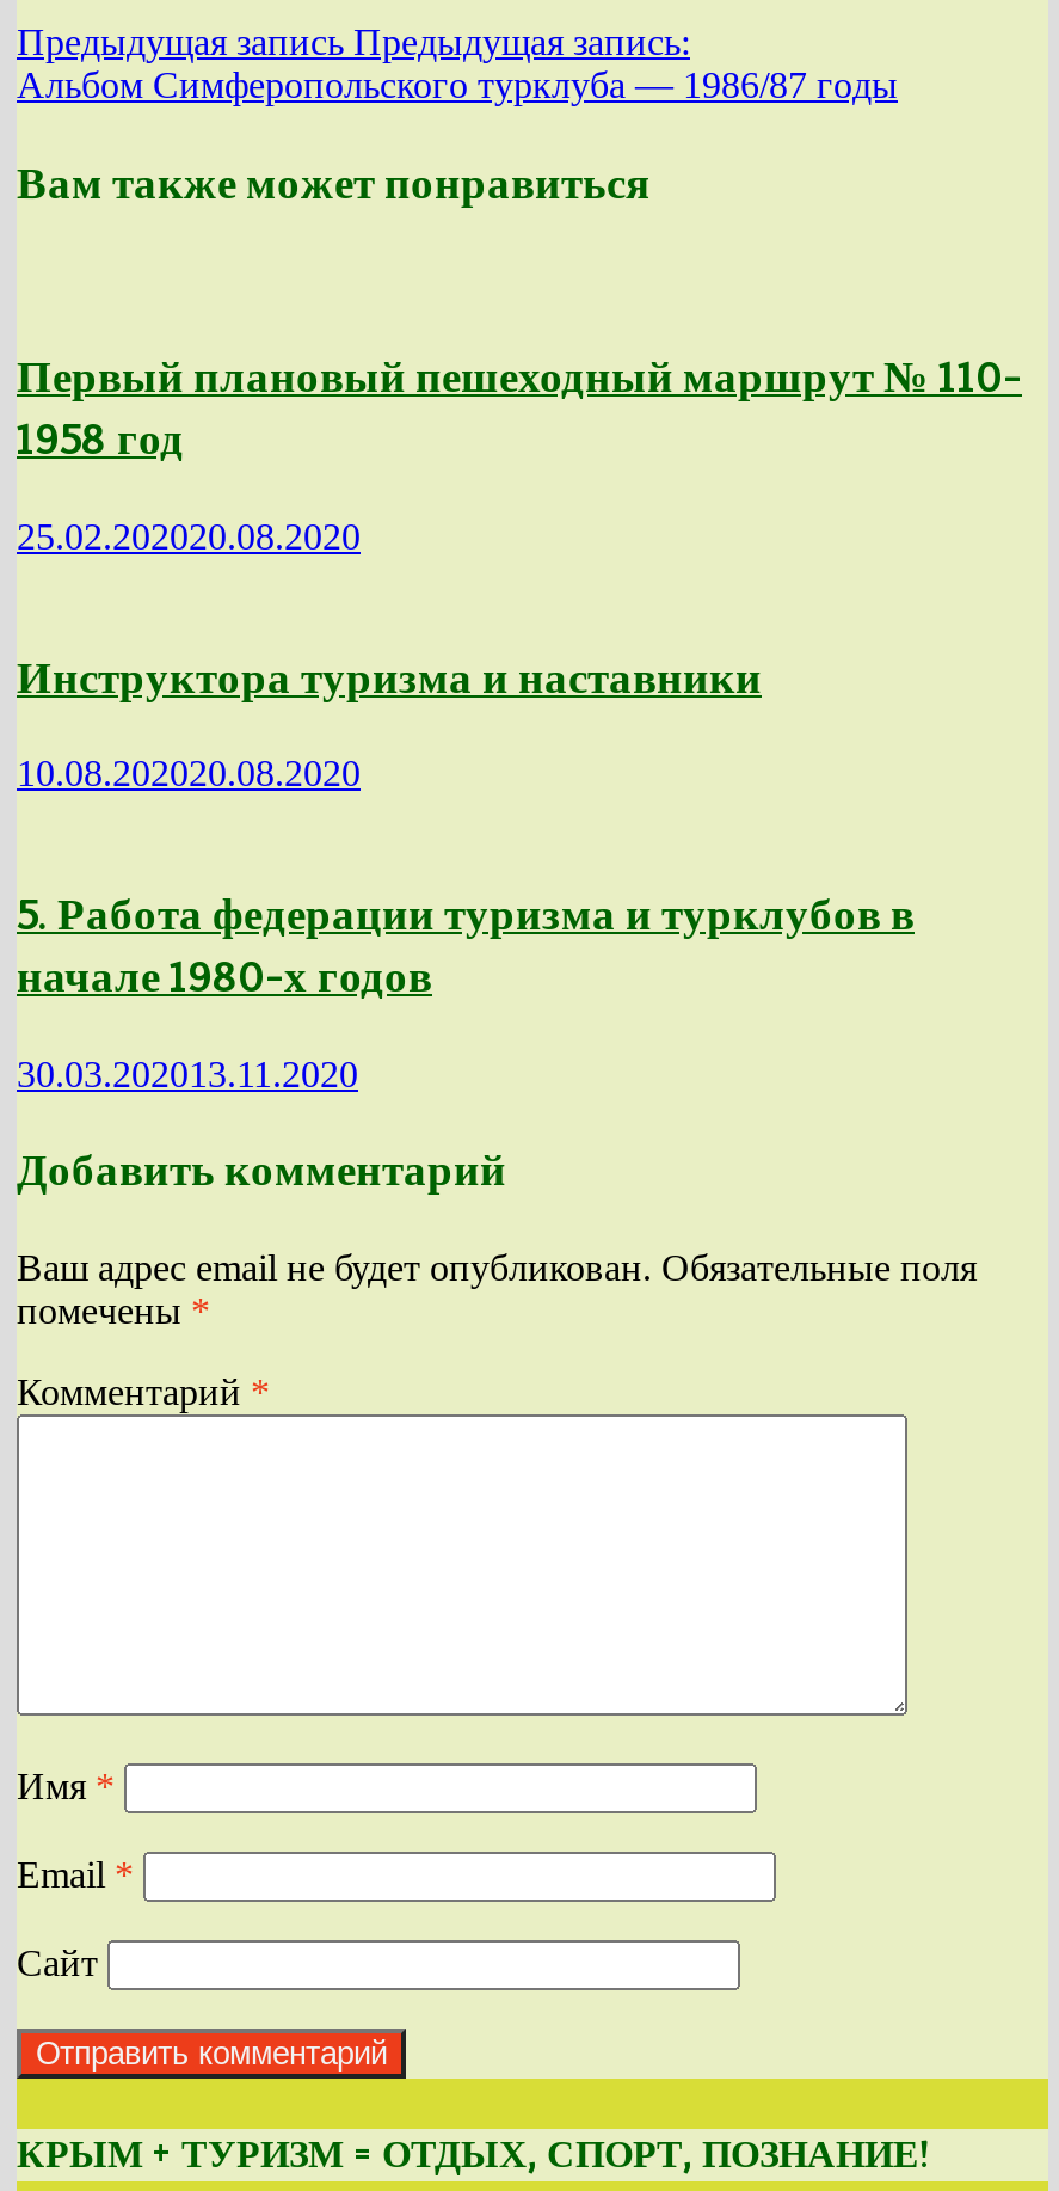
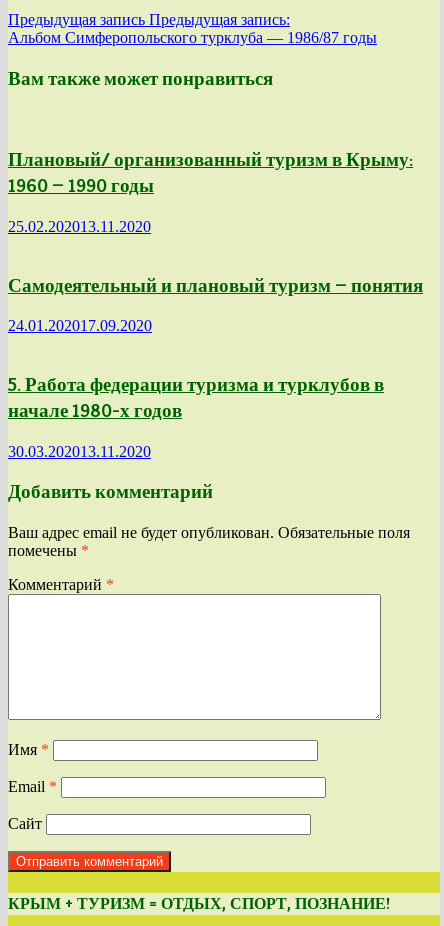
- Первый плановый пешеходный маршрут № 110-
- 1958 год
+ Плановый/ организованный туризм в Крыму:
+ 1960 — 1990 годы

- 25.02.202020.08.2020
+ 25.02.202013.11.2020

- Инструктора туризма и наставники
+ Самодеятельный и плановый туризм — понятия

- 10.08.202020.08.2020
+ 24.01.202017.09.2020
